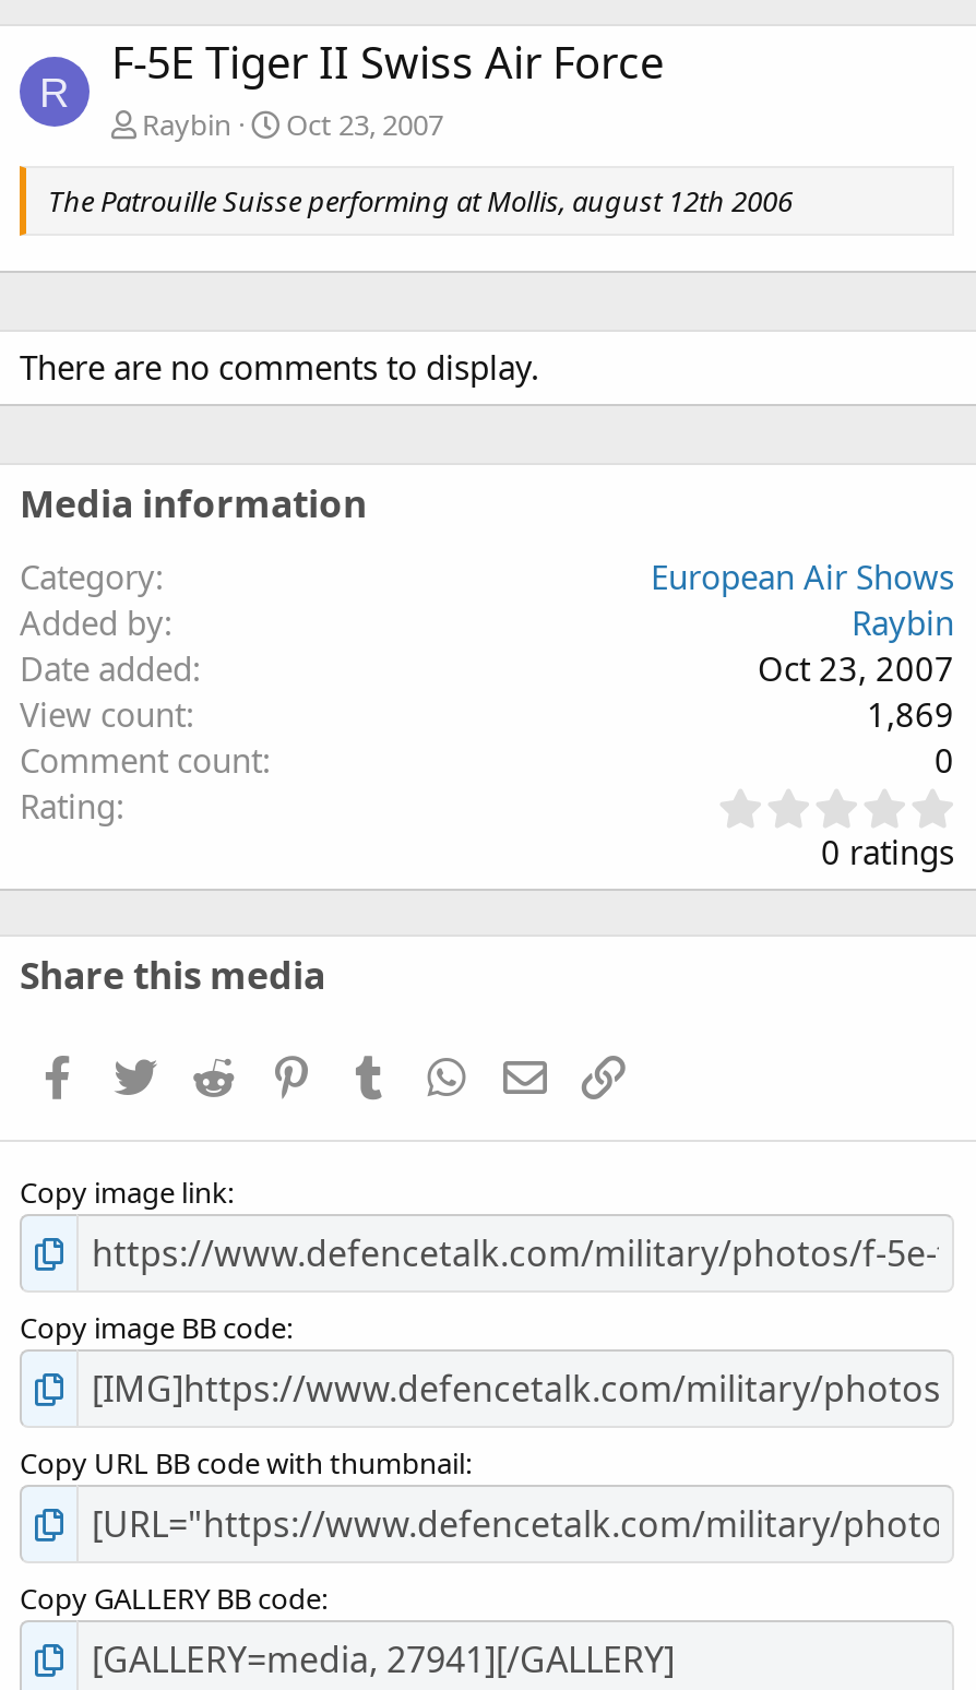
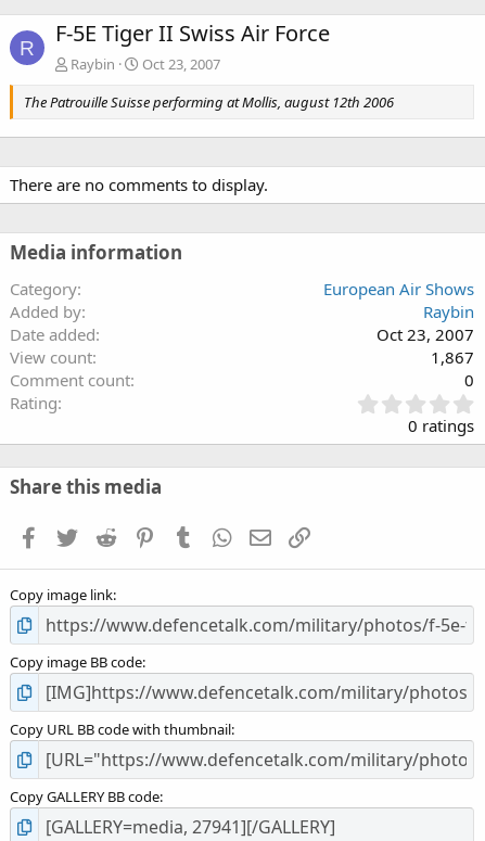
- 1,869
+ 1,867
